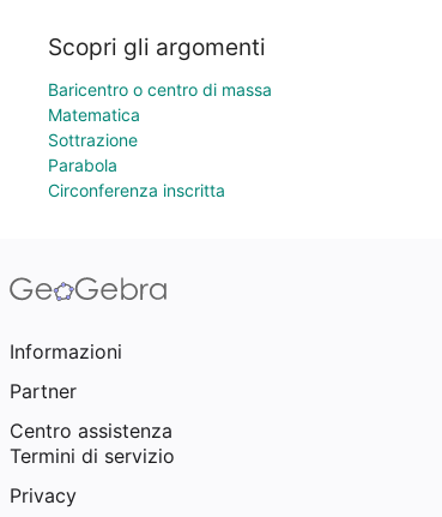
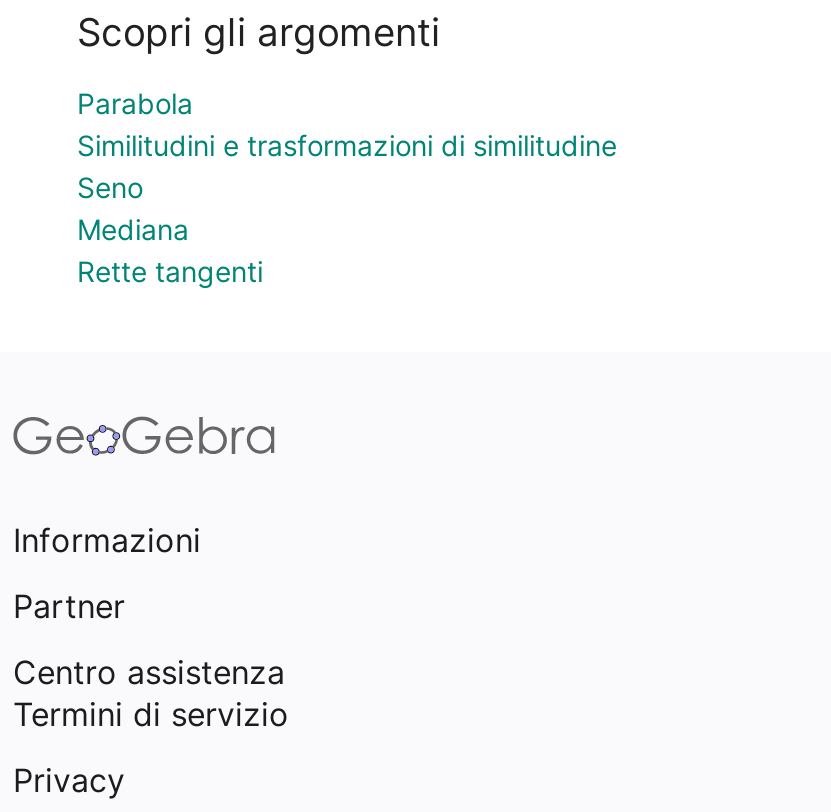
- Baricentro o centro di massa
- Matematica
- Sottrazione

moved up: Parabola

- Circonferenza inscritta
+ Similitudini e trasformazioni di similitudine
+ Seno
+ Mediana
+ Rette tangenti
